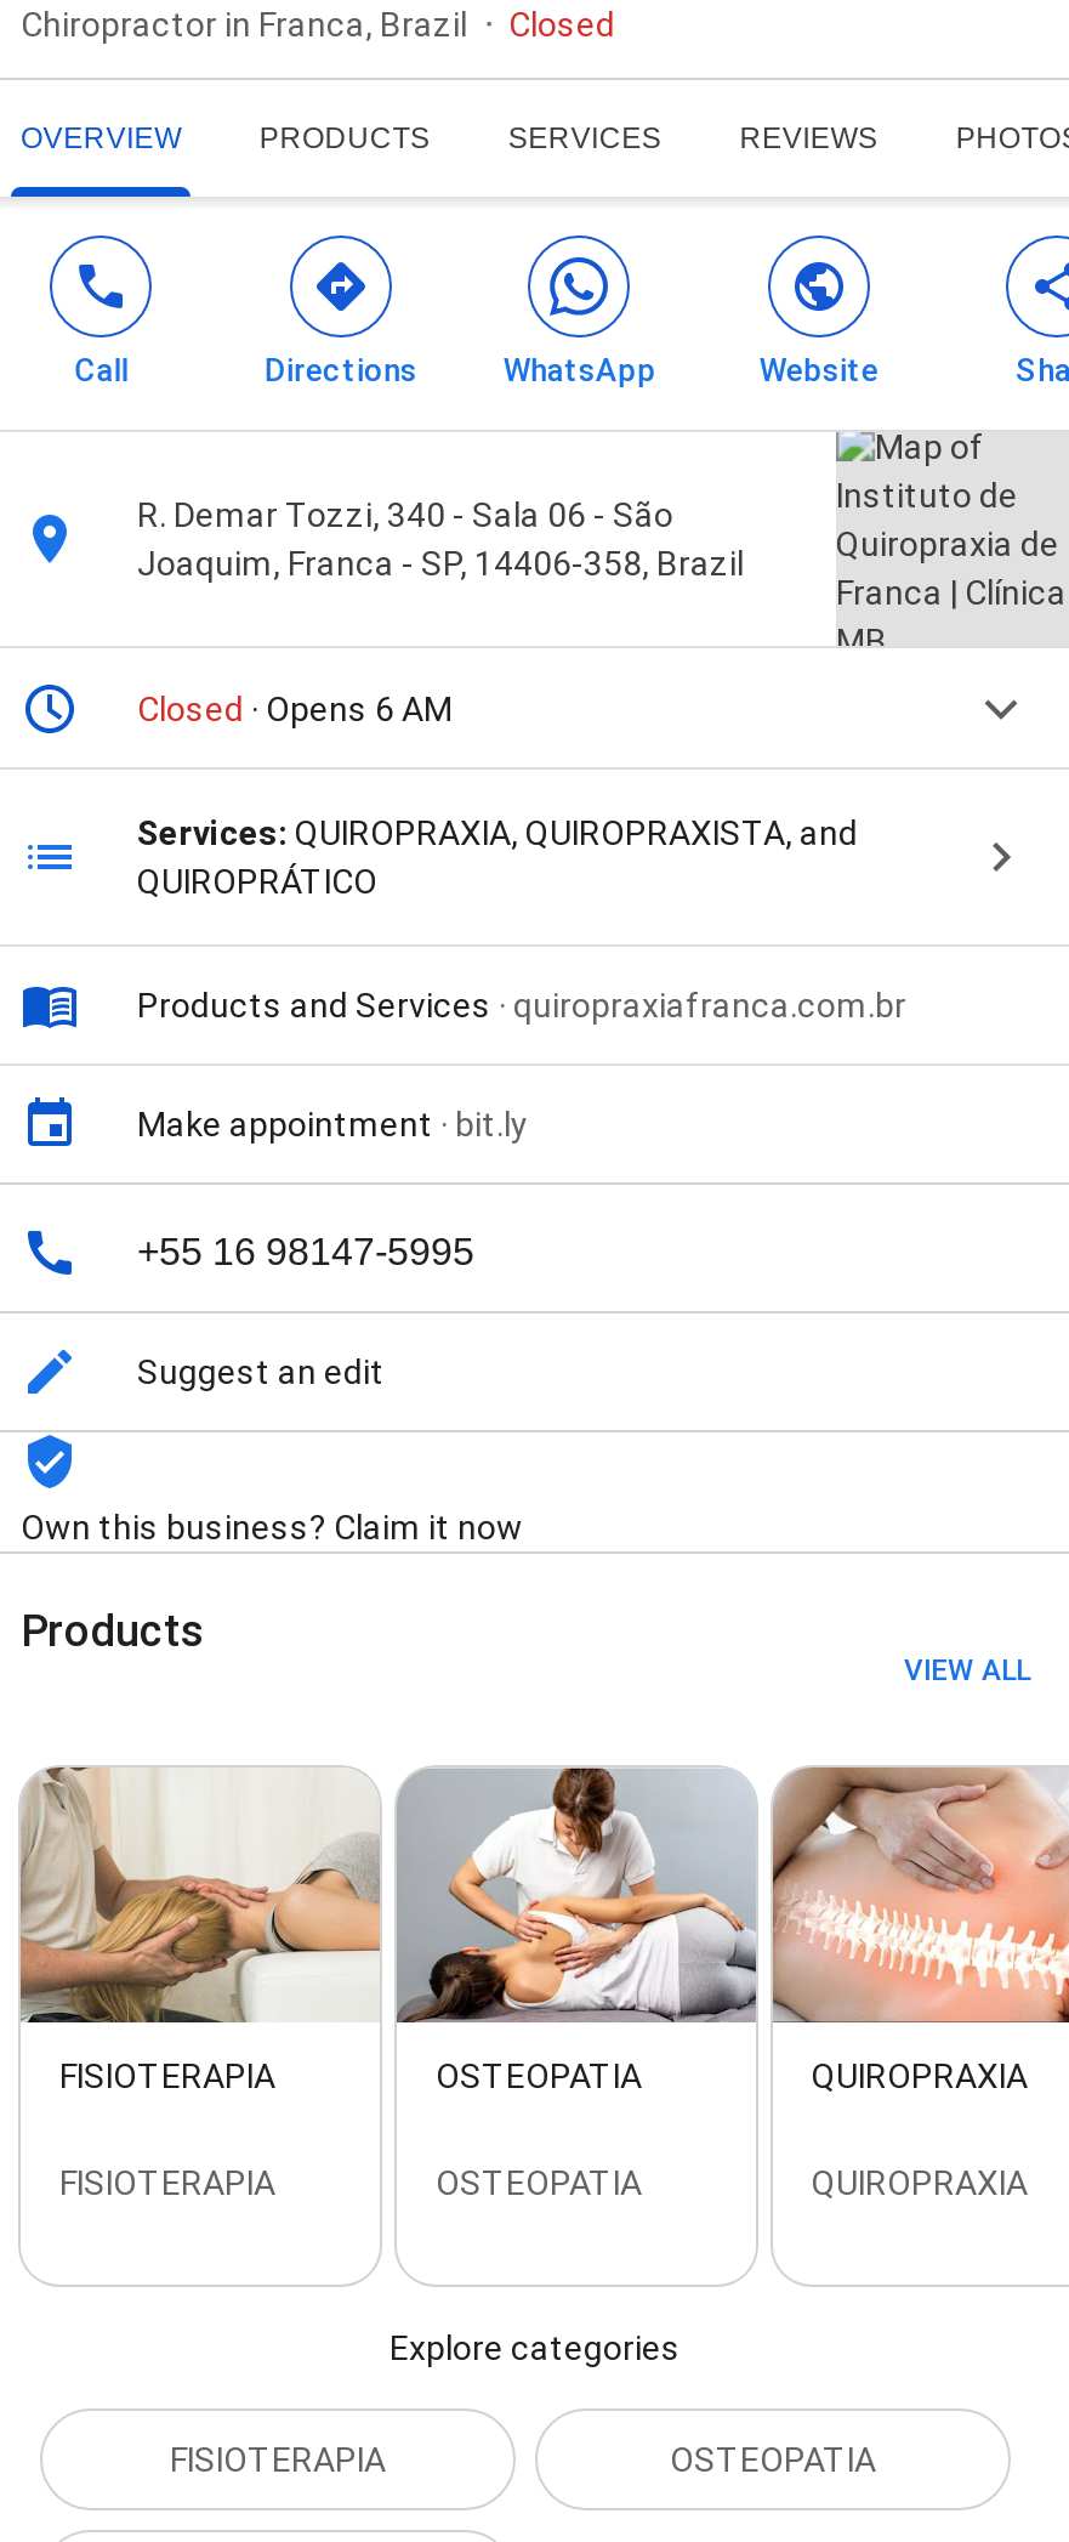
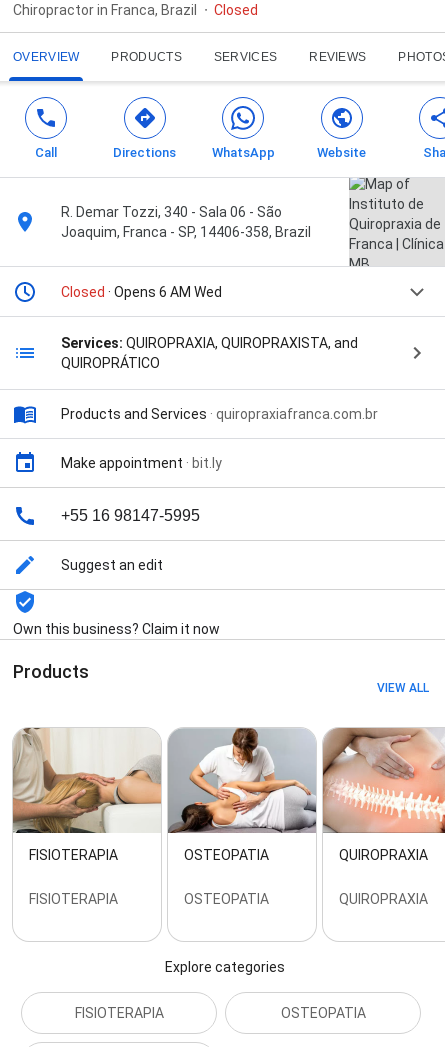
- Closed · Opens 6 AM
+ Closed · Opens 6 AM Wed
